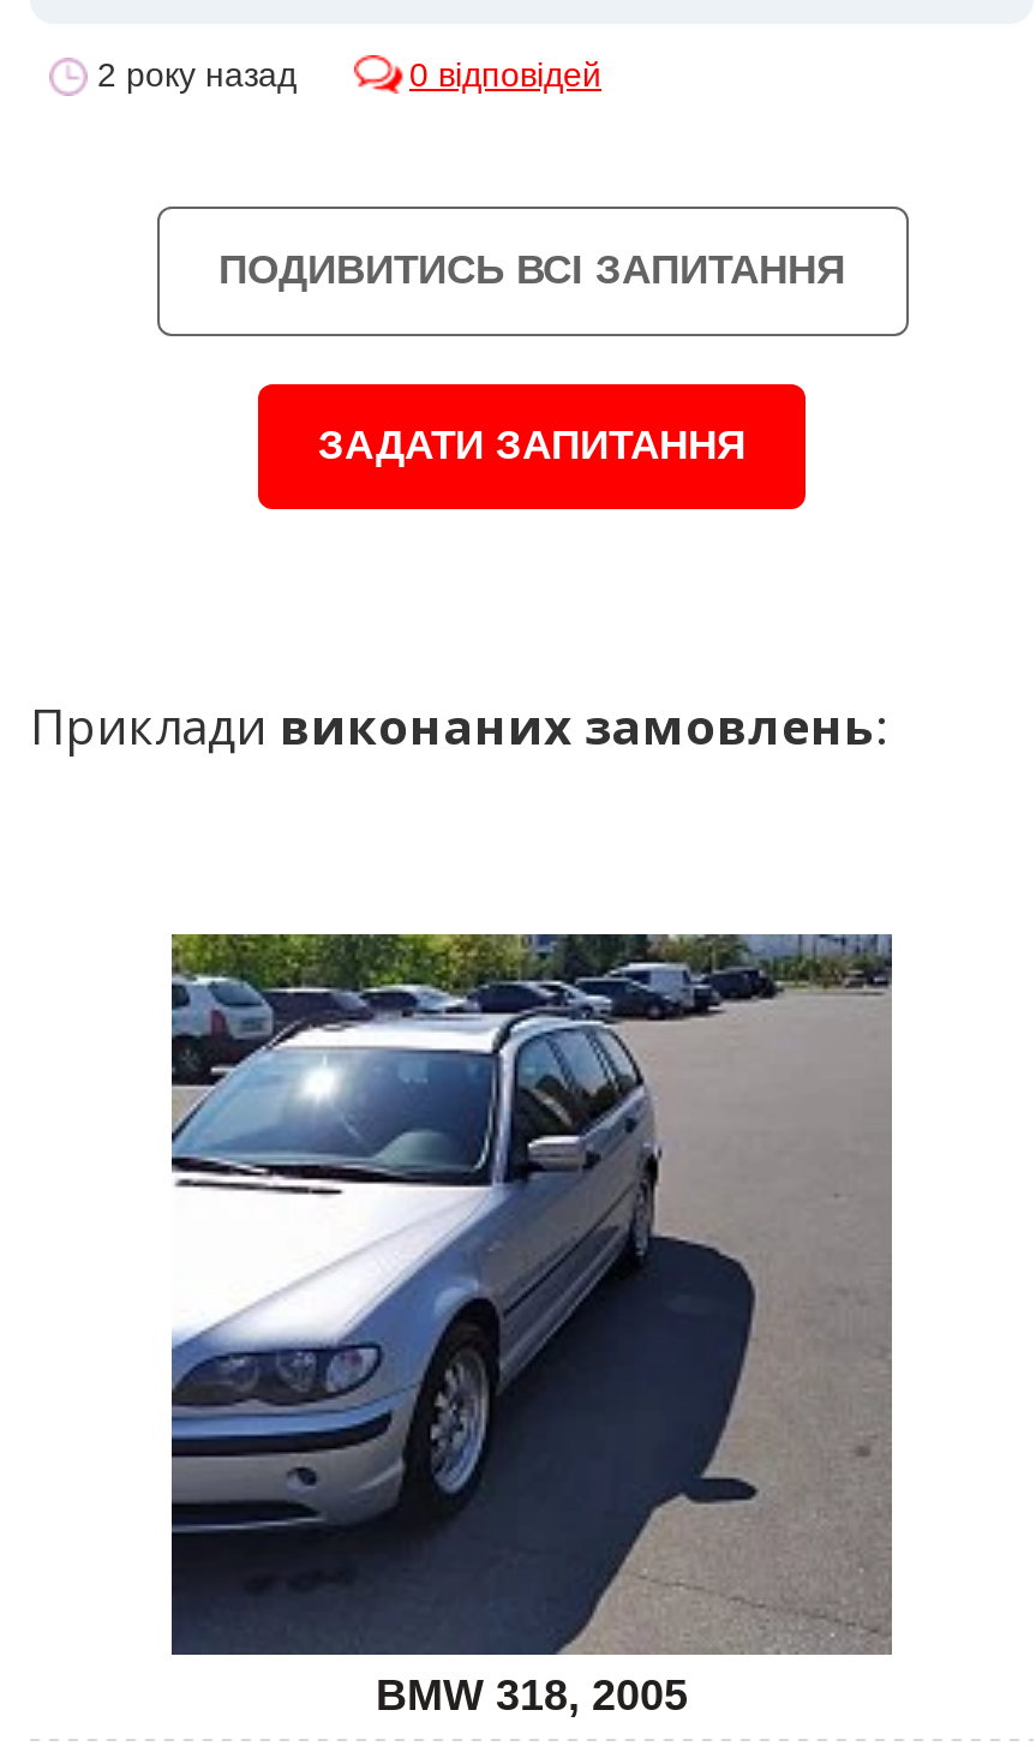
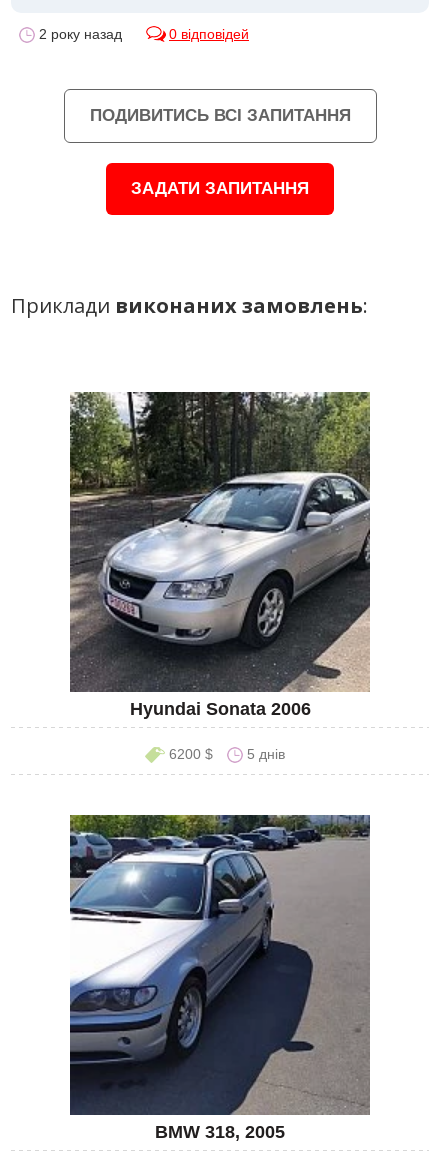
+ [image]
+ Hyundai Sonata 2006
+ 6200 $
+ 5 днів
